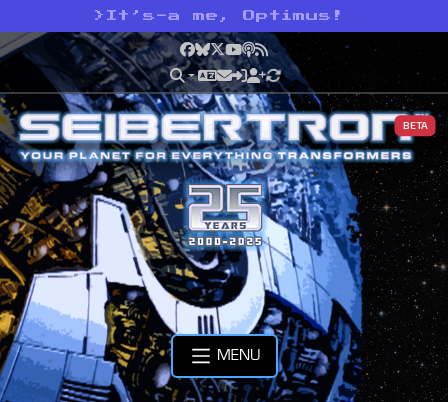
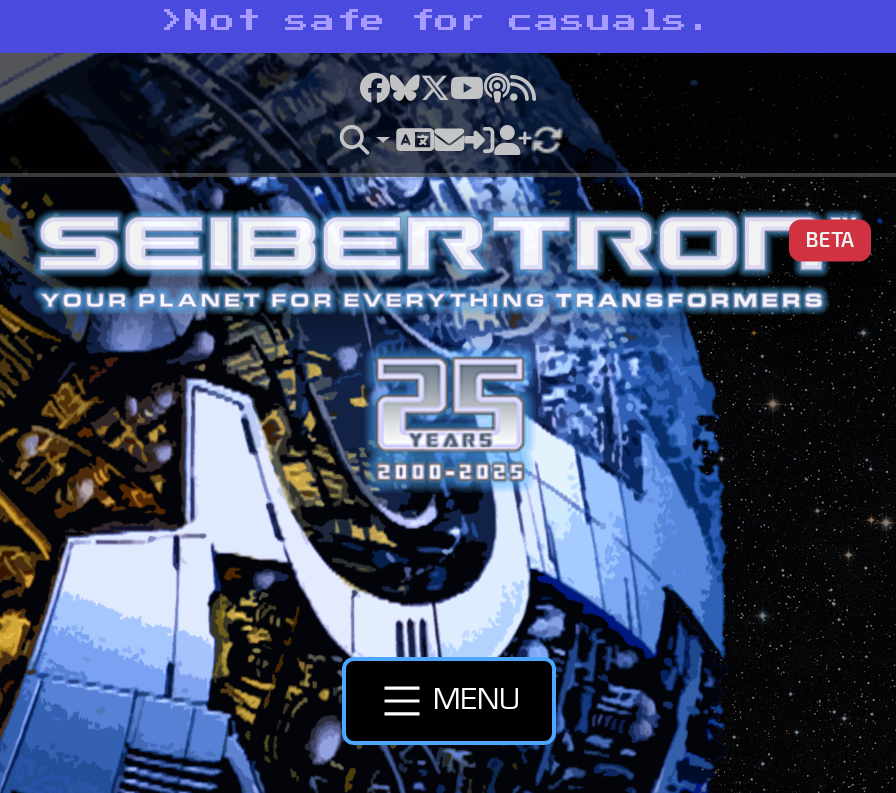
- > It’s-a me, Optimus!
+ > Not safe for casuals.
